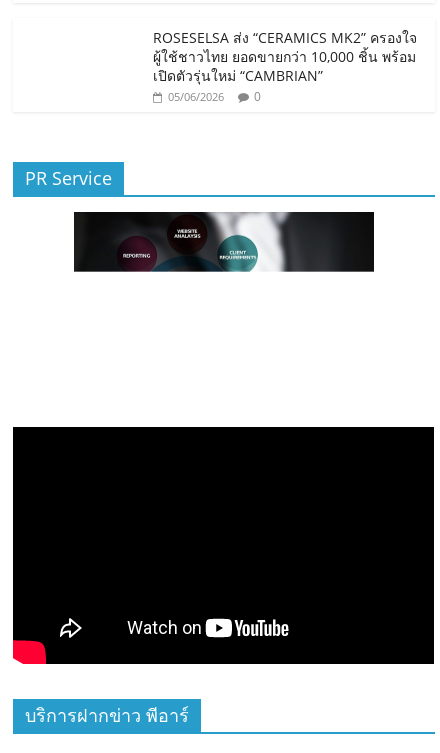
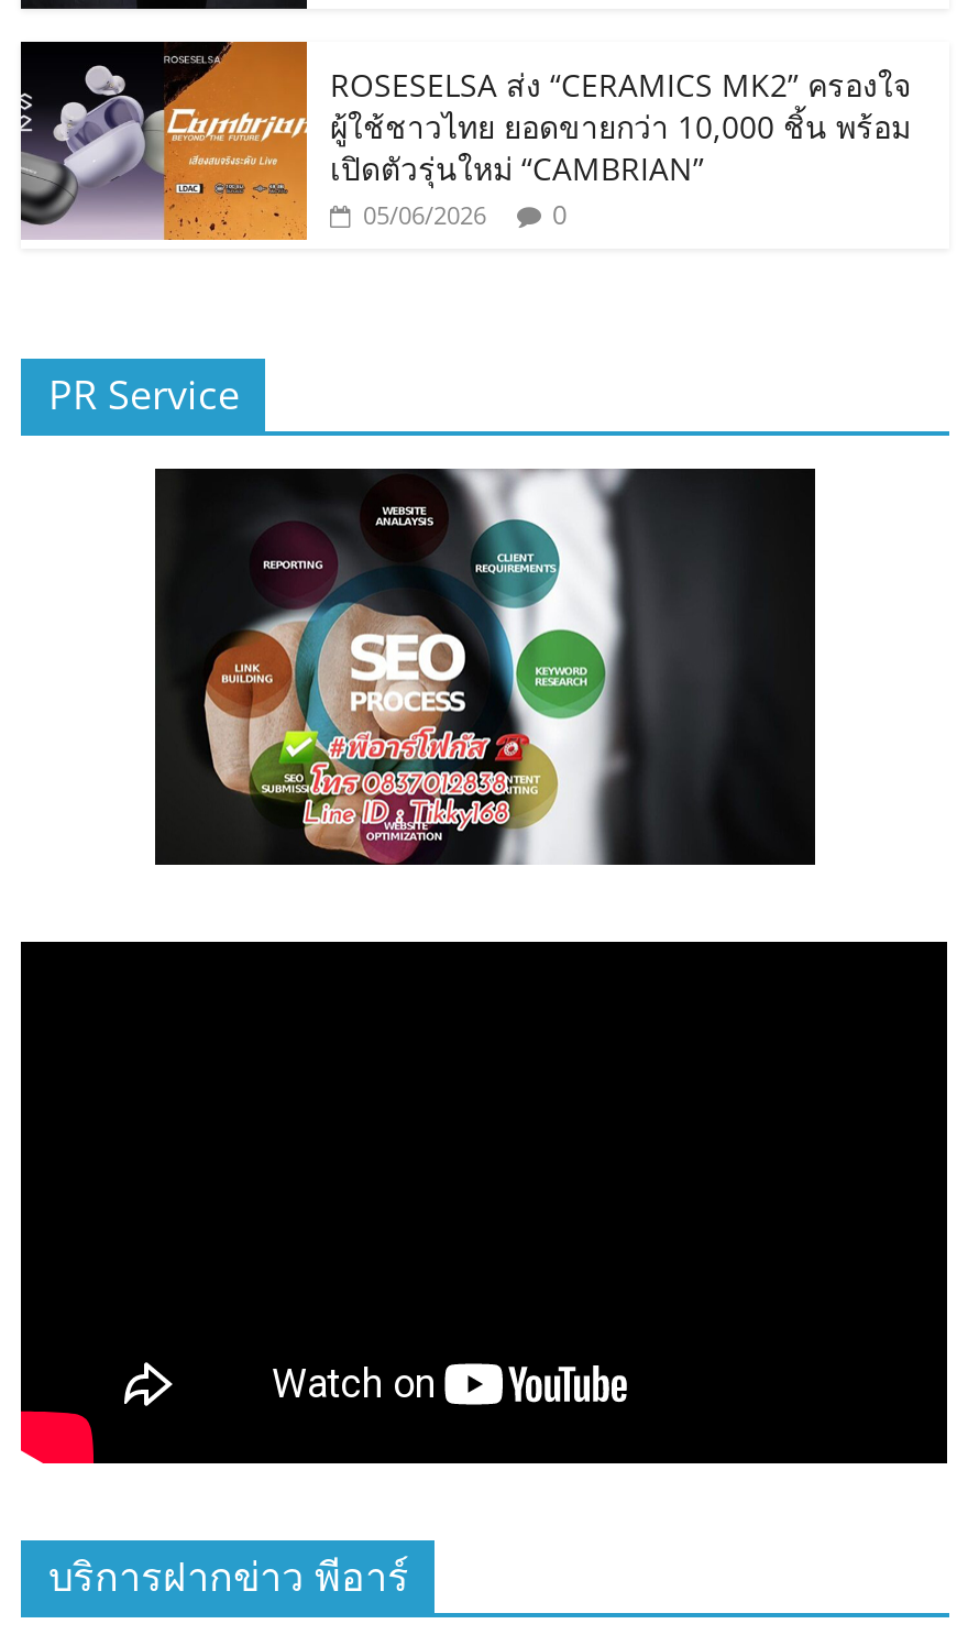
+ [image]

+ [image]
